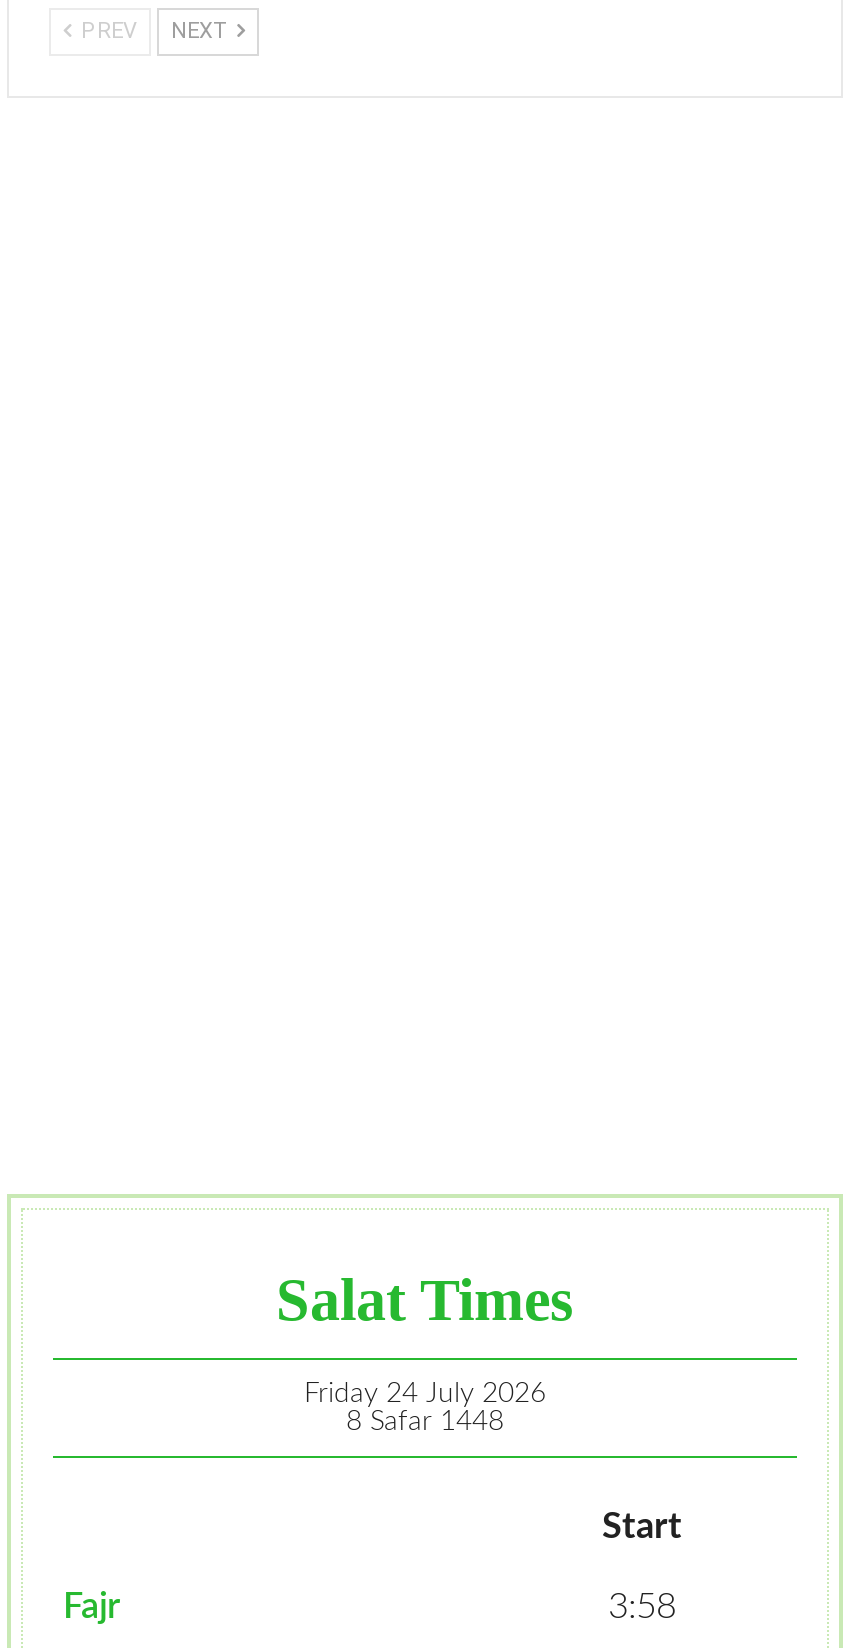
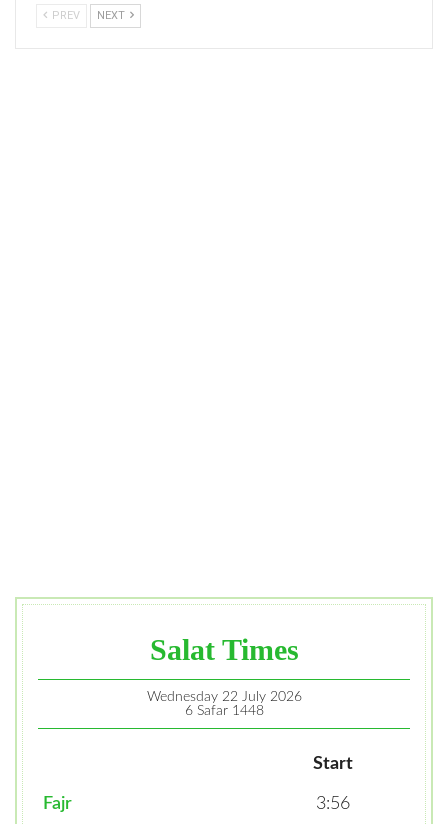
- Friday 24 July 2026
+ Wednesday 22 July 2026

- 8 Safar 1448
+ 6 Safar 1448

- 3:58
+ 3:56
